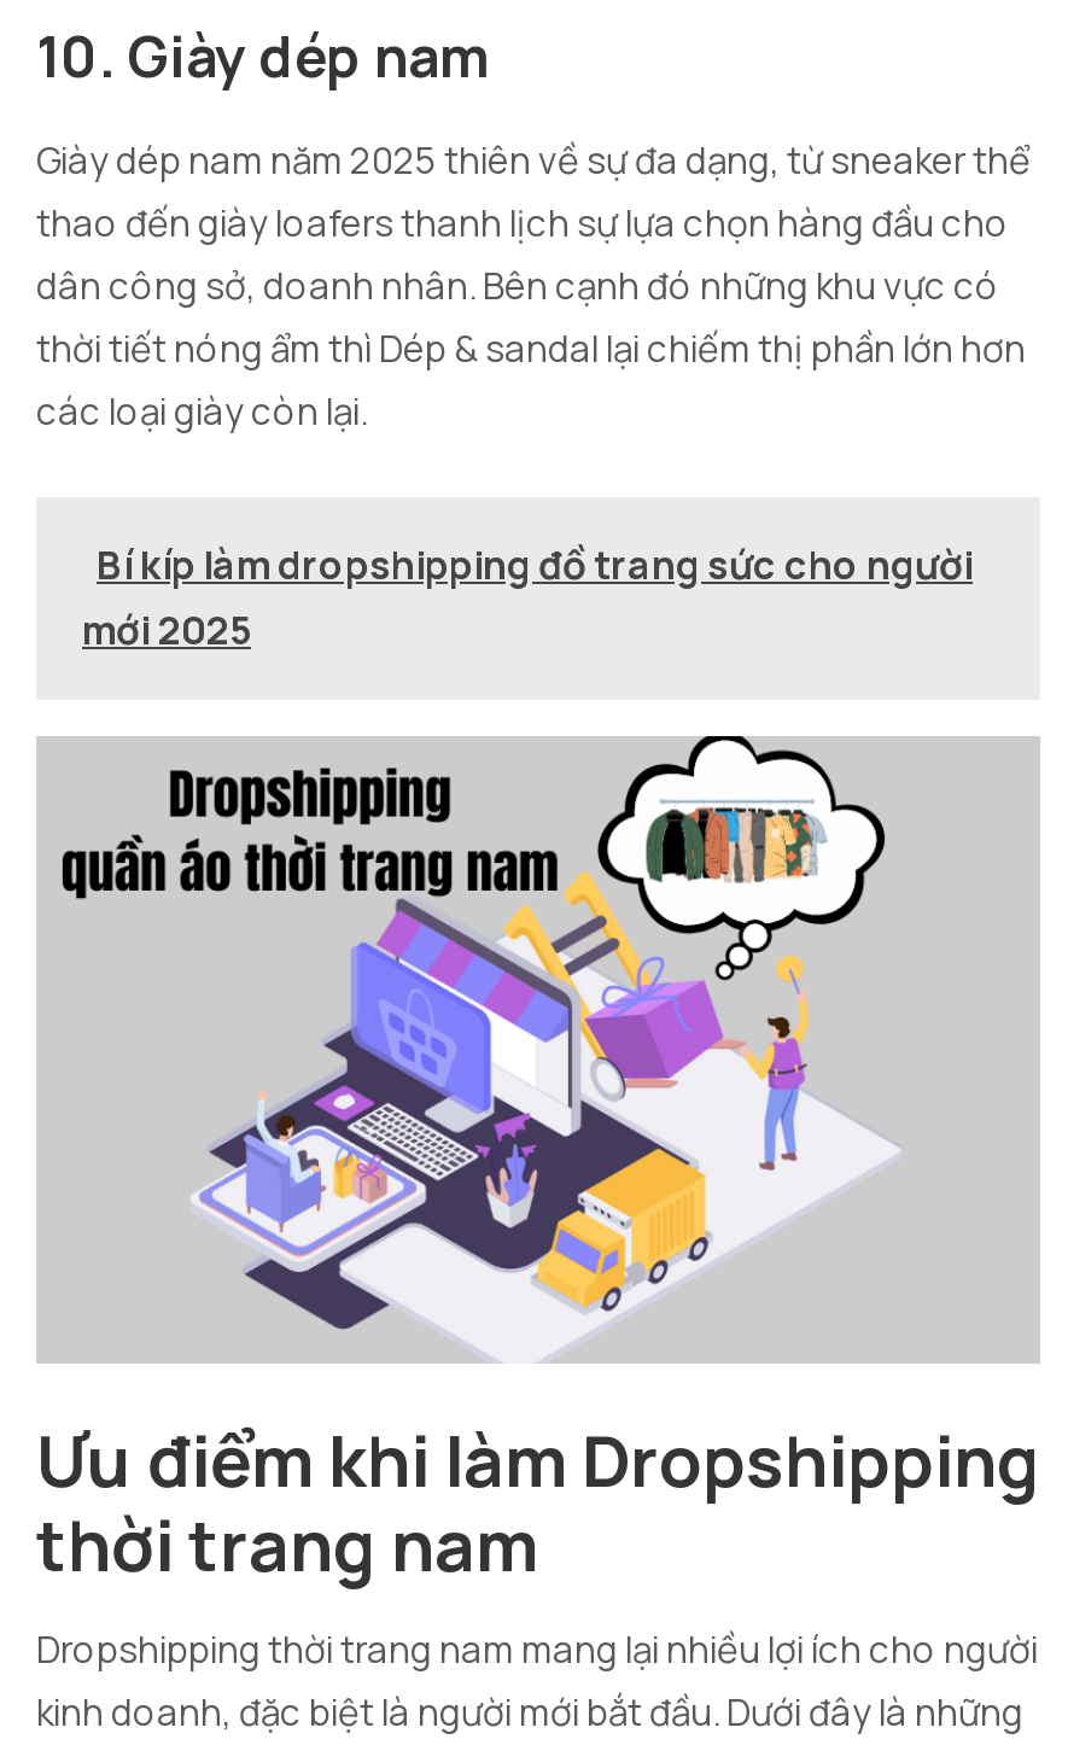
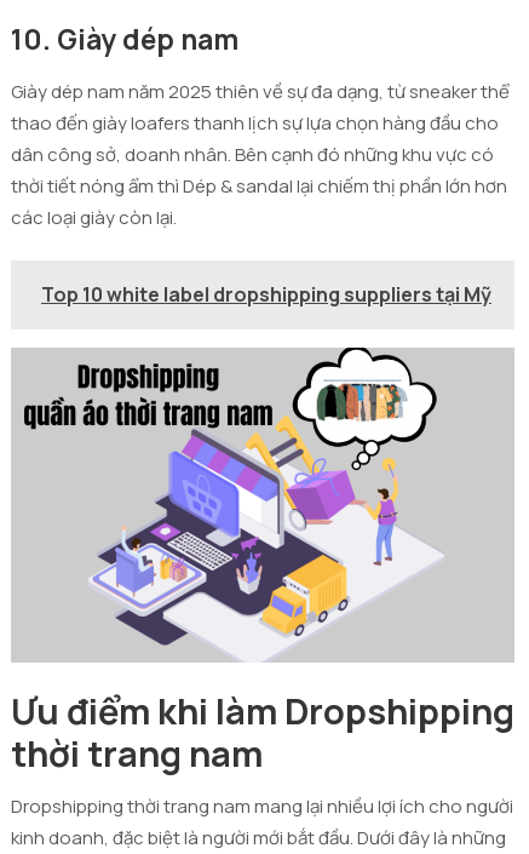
- Bí kíp làm dropshipping đồ trang sức cho người
- mới 2025
+ Top 10 white label dropshipping suppliers tại Mỹ
